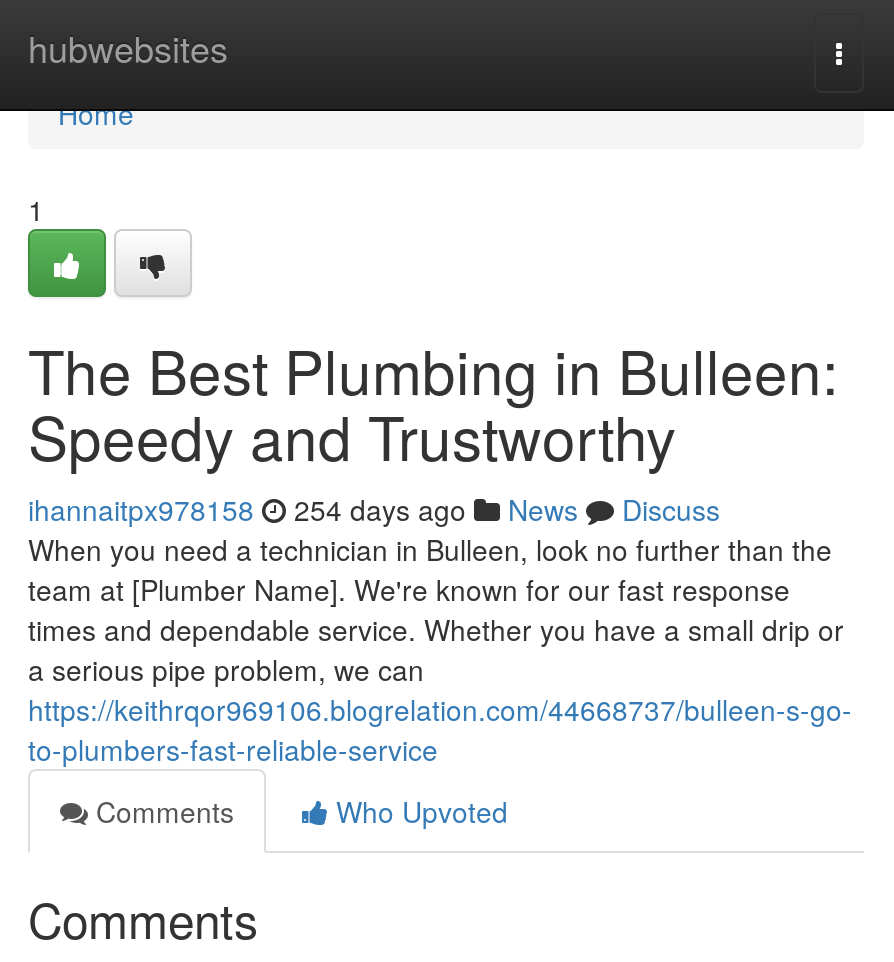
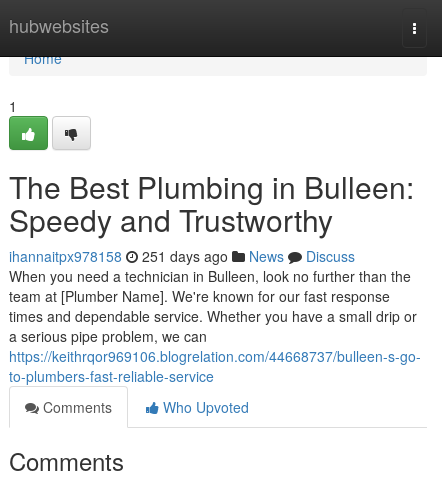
- ihannaitpx978158 254 days ago News Discuss
+ ihannaitpx978158 251 days ago News Discuss
